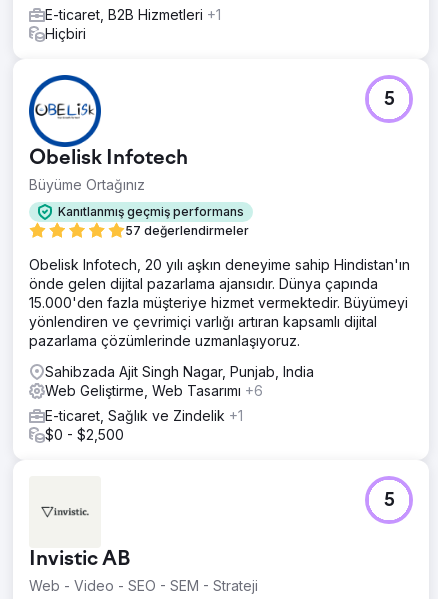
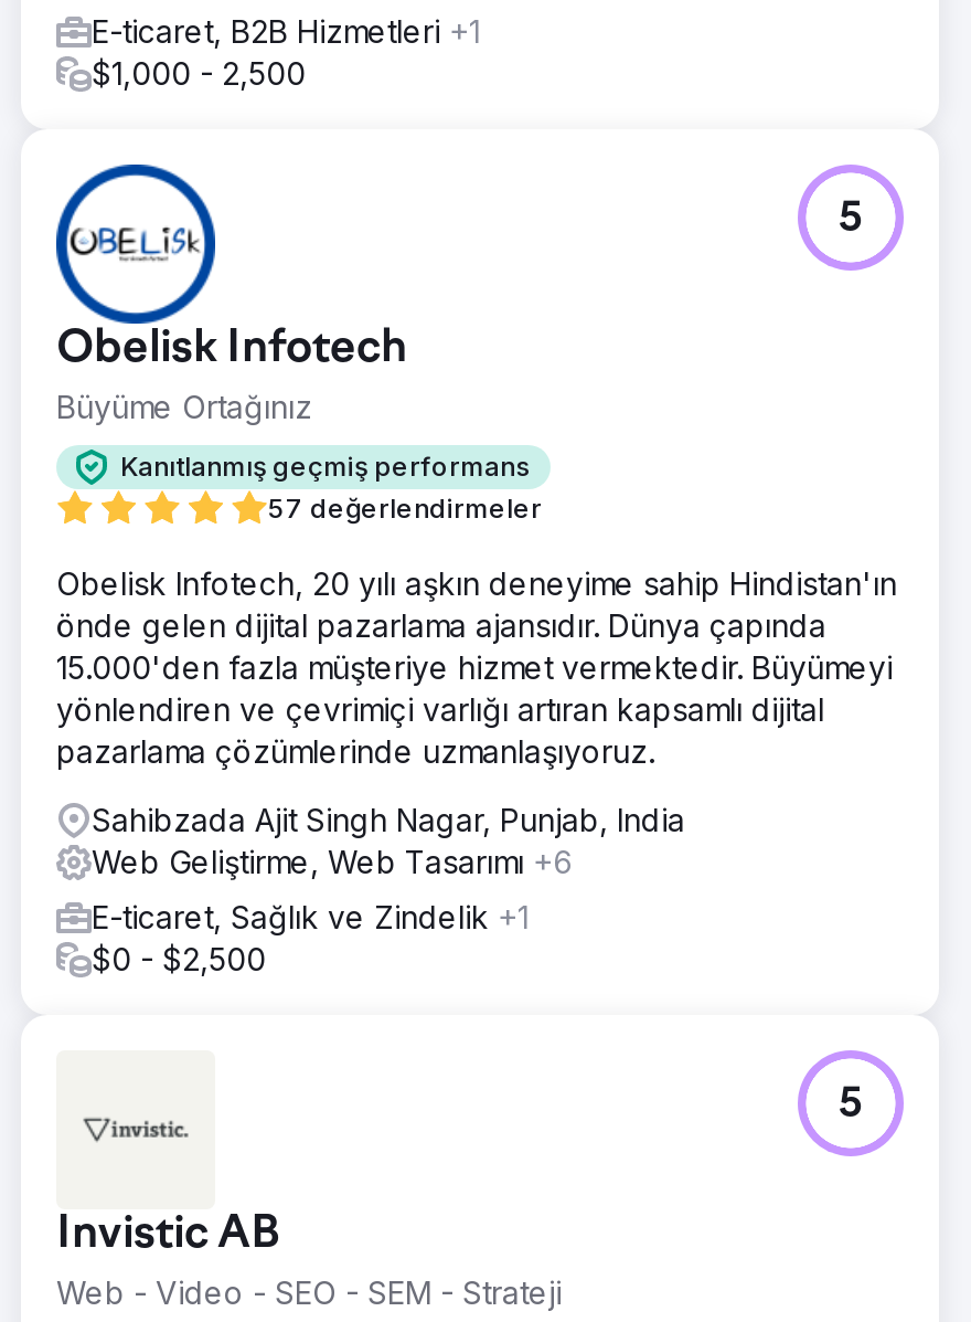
- Hiçbiri
+ $1,000 - 2,500
